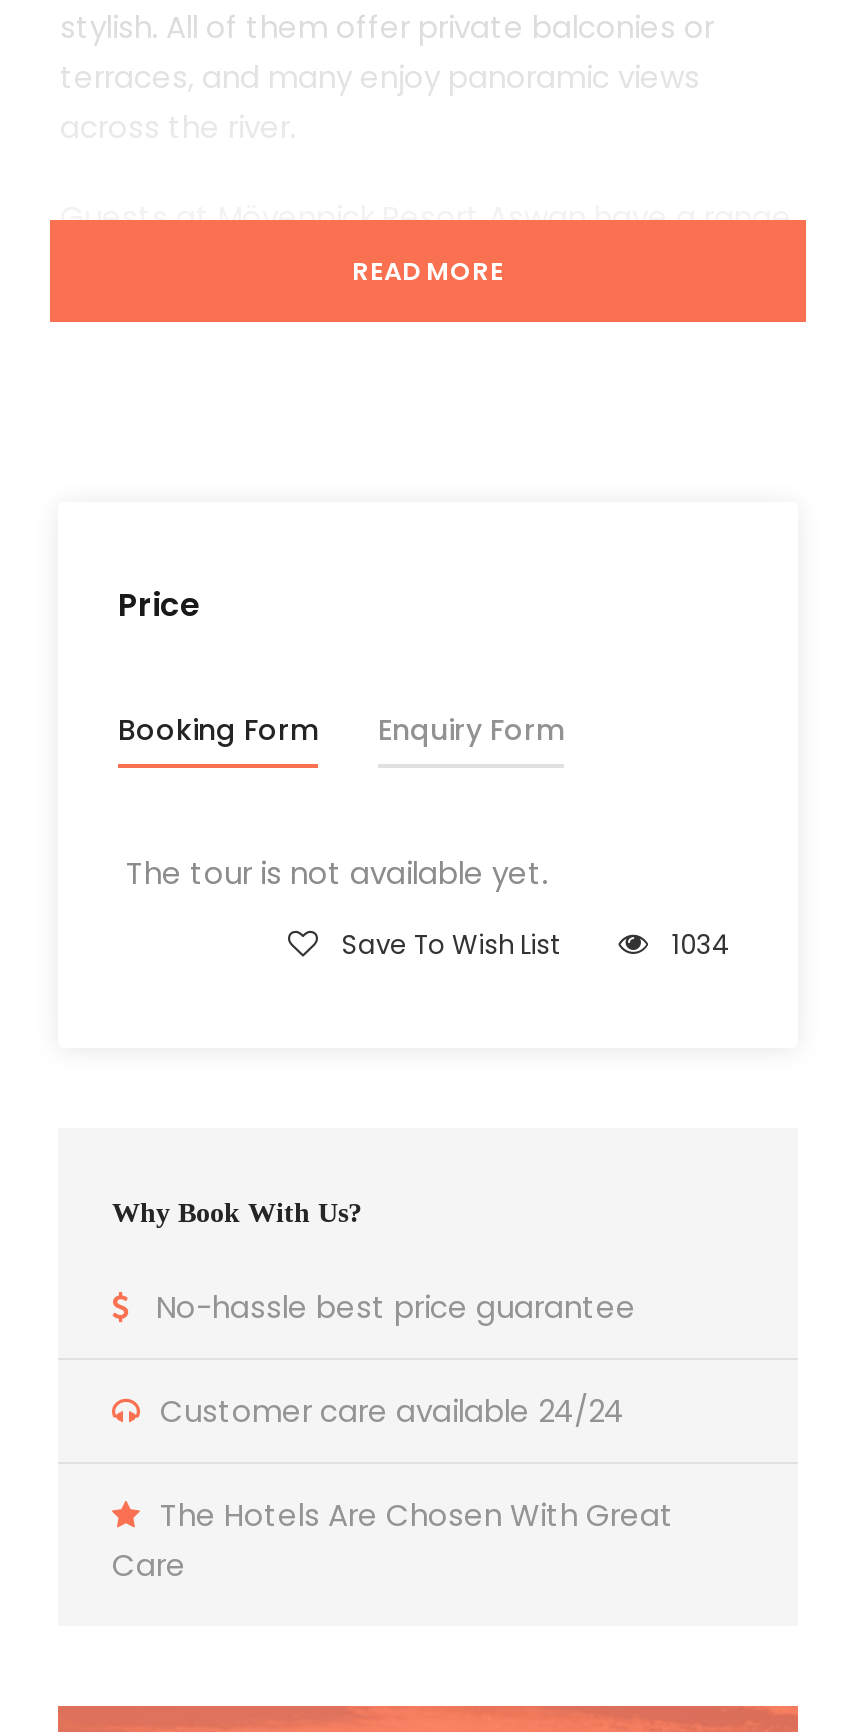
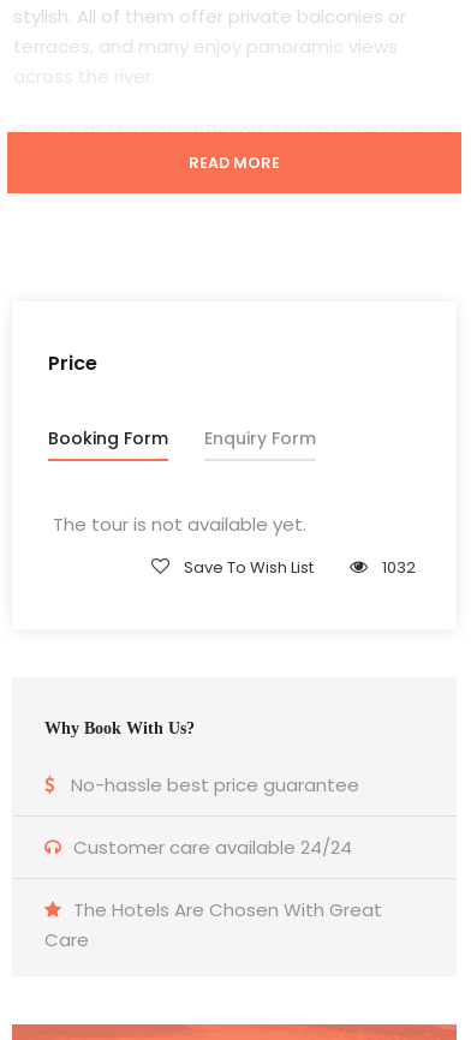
- 1034
+ 1032
